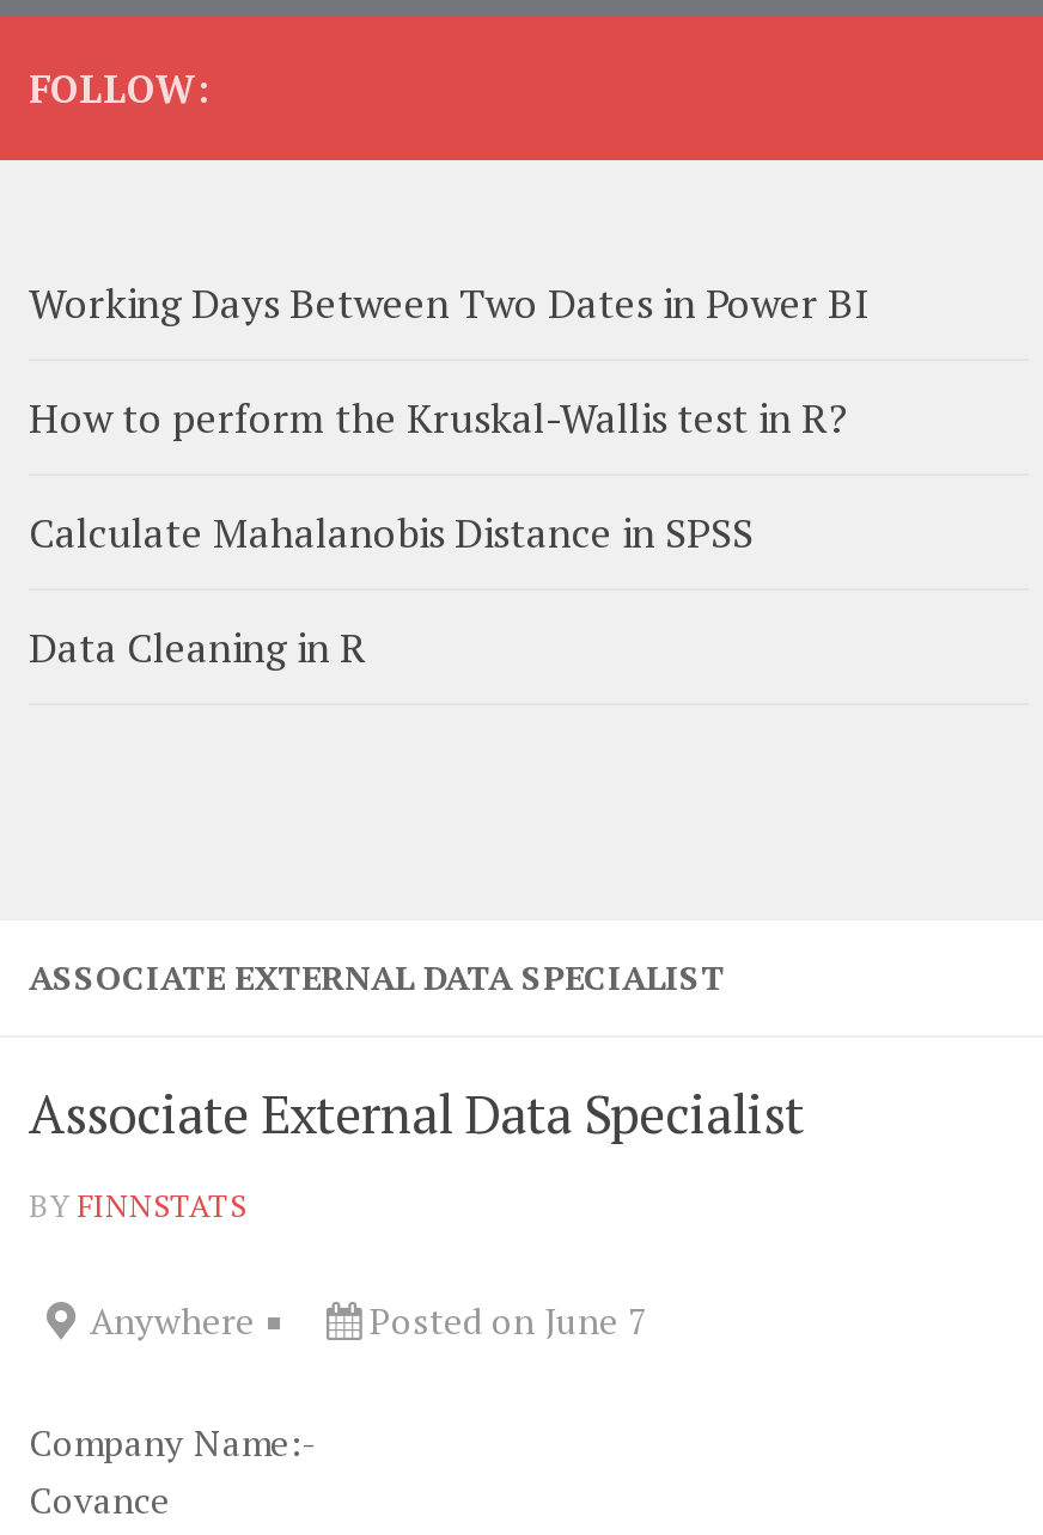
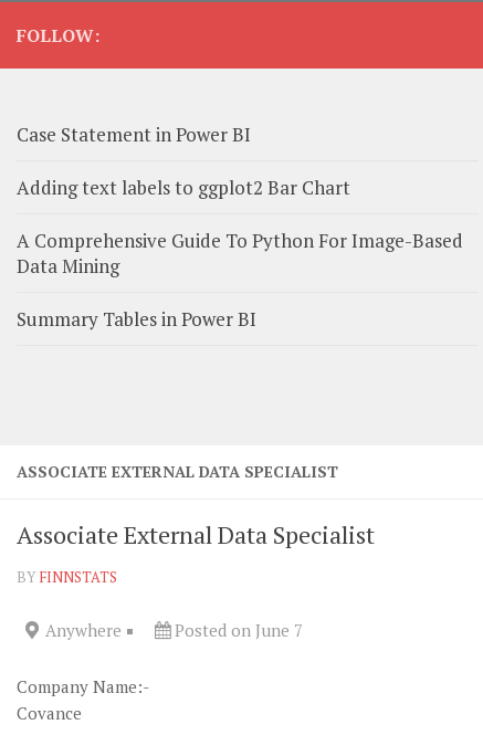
- Working Days Between Two Dates in Power BI
+ Case Statement in Power BI

- How to perform the Kruskal-Wallis test in R?
+ Adding text labels to ggplot2 Bar Chart

- Calculate Mahalanobis Distance in SPSS
+ A Comprehensive Guide To Python For Image-Based
+ Data Mining

- Data Cleaning in R
+ Summary Tables in Power BI
